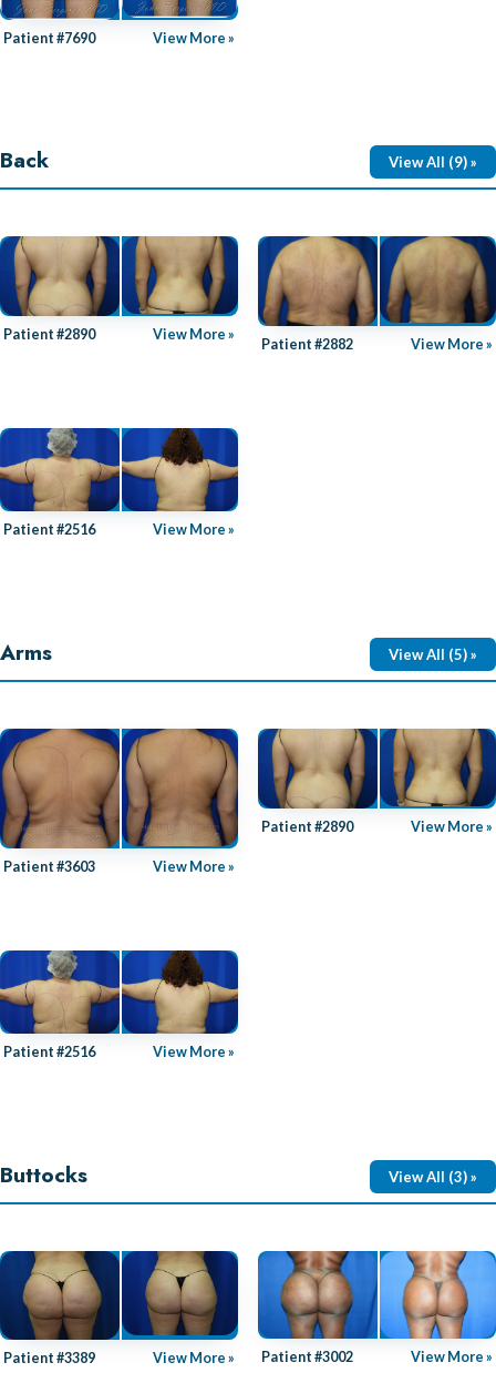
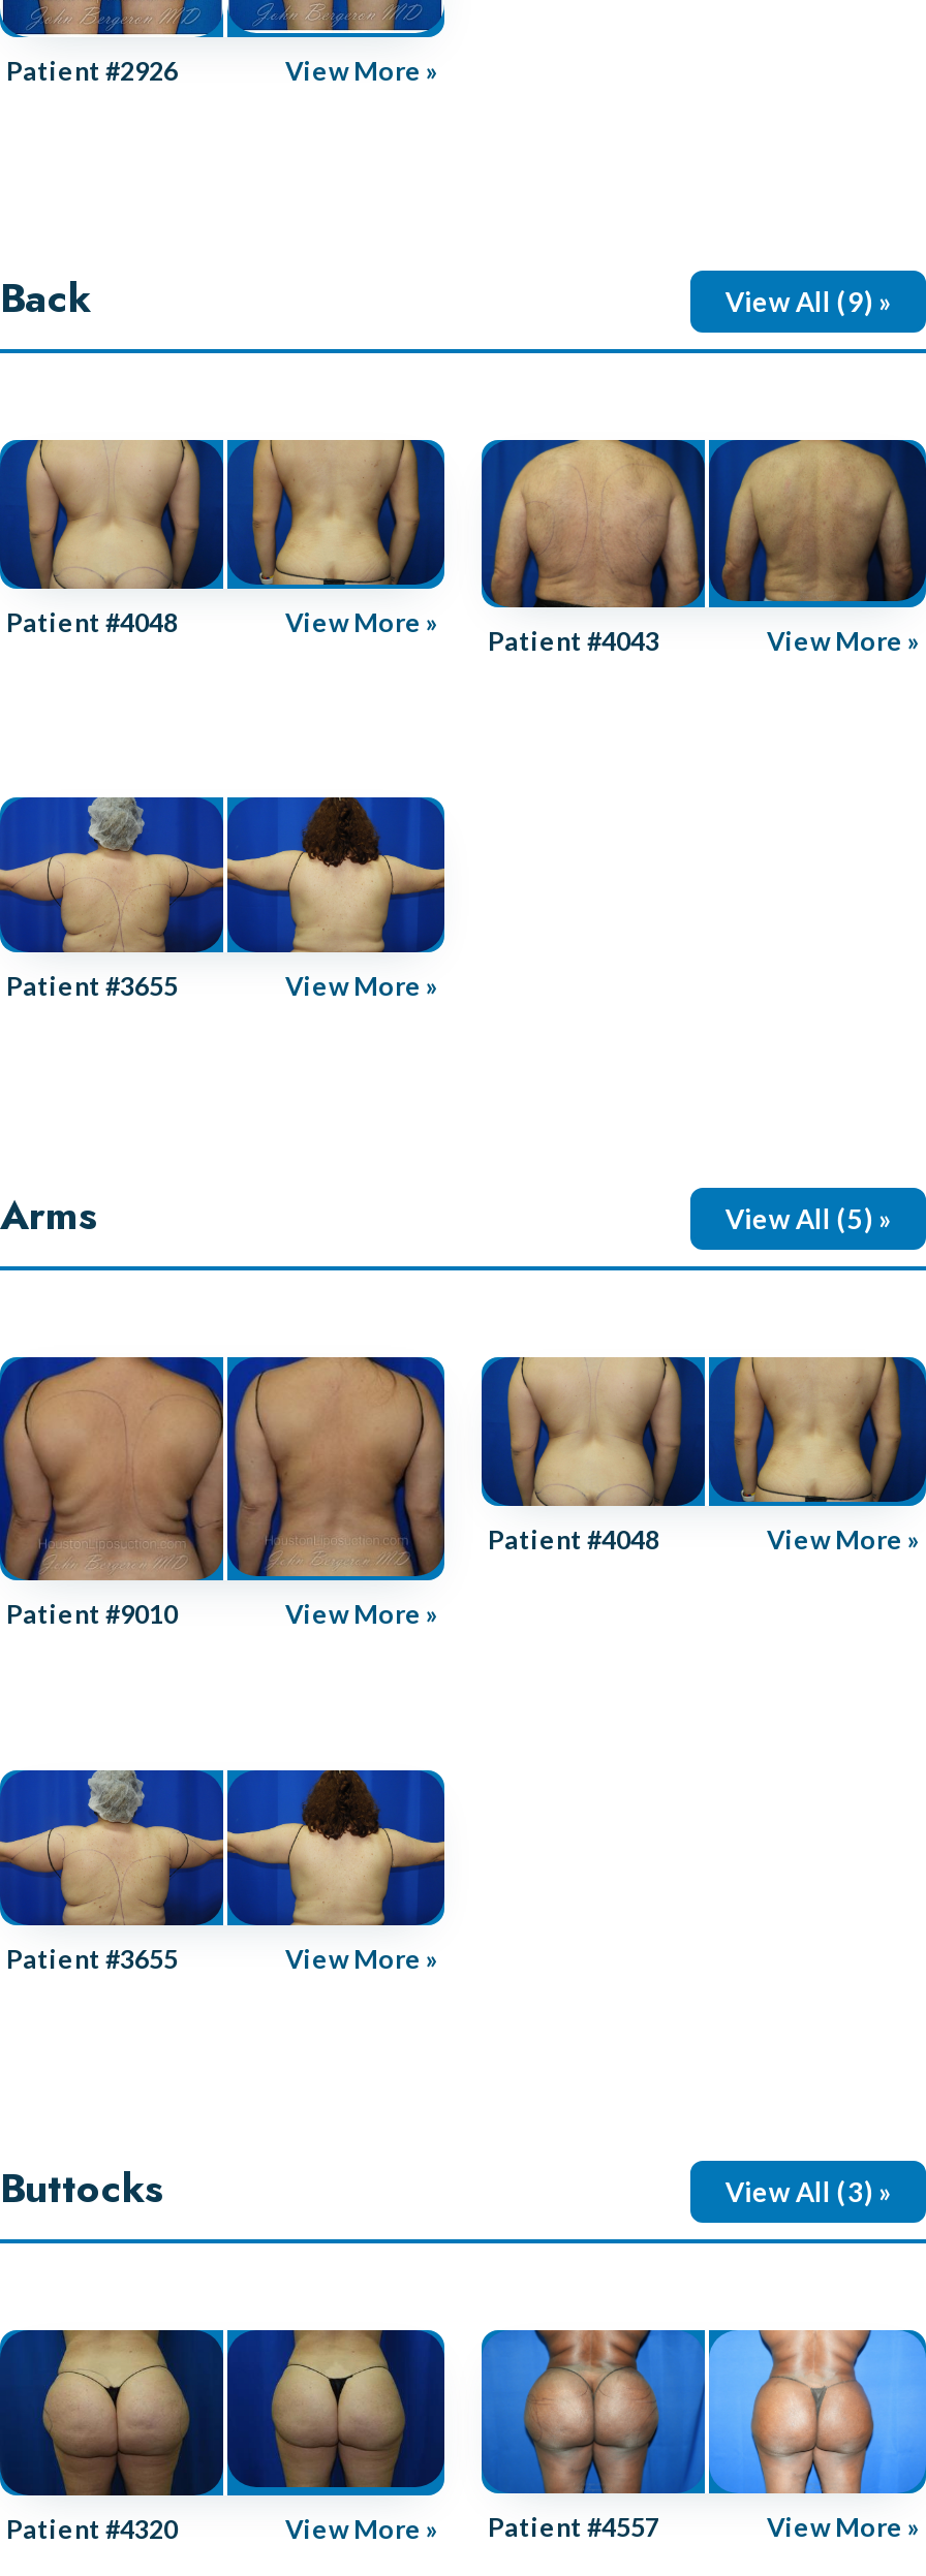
- Patient #7690
+ Patient #2926

- Patient #2890
+ Patient #4048

- Patient #2882
+ Patient #4043

- Patient #2516
+ Patient #3655

- Patient #2890
+ Patient #4048

- Patient #3603
+ Patient #9010

- Patient #2516
+ Patient #3655

- Patient #3389
+ Patient #4320

- View More » Patient #3002
+ View More » Patient #4557
